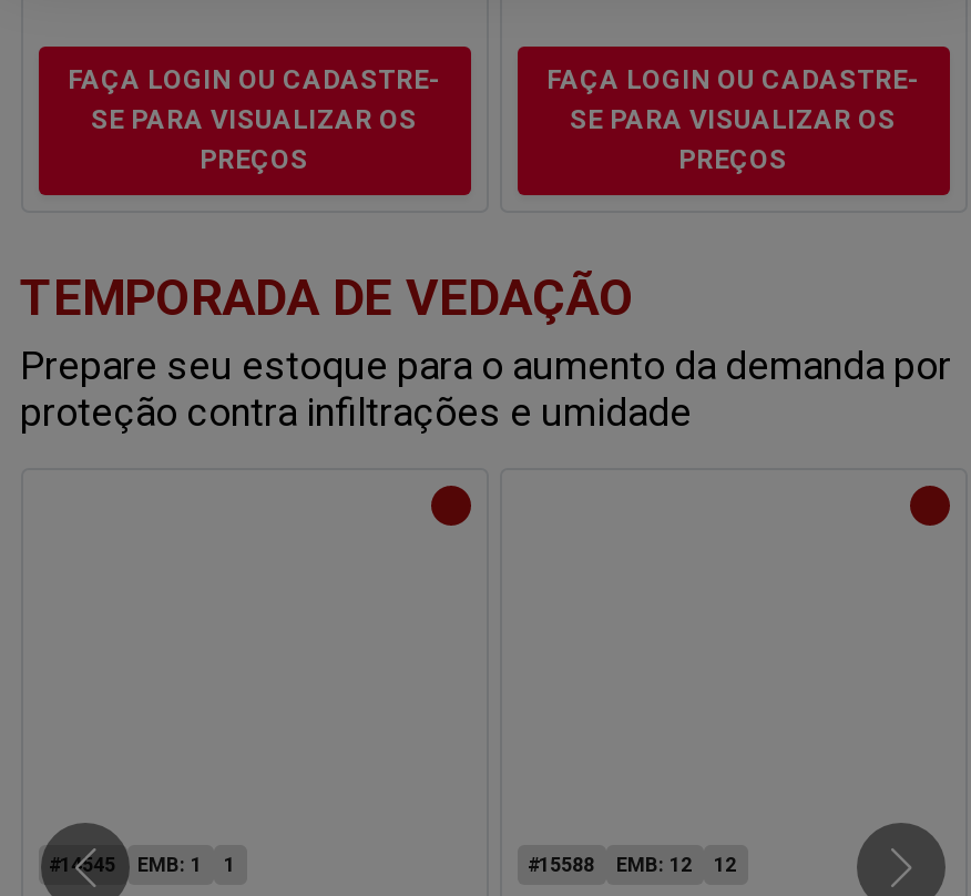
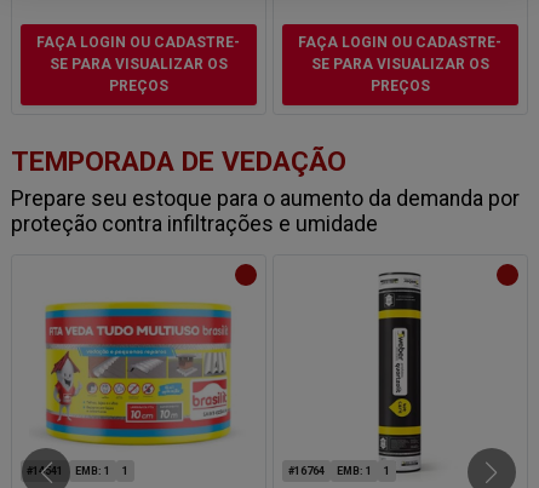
+ [image]

+ [image]

- #14545 EMB: 1 1
+ #14541 EMB: 1 1

- #15588
- EMB: 12
- 12
+ #16764
+ EMB: 1
+ 1
